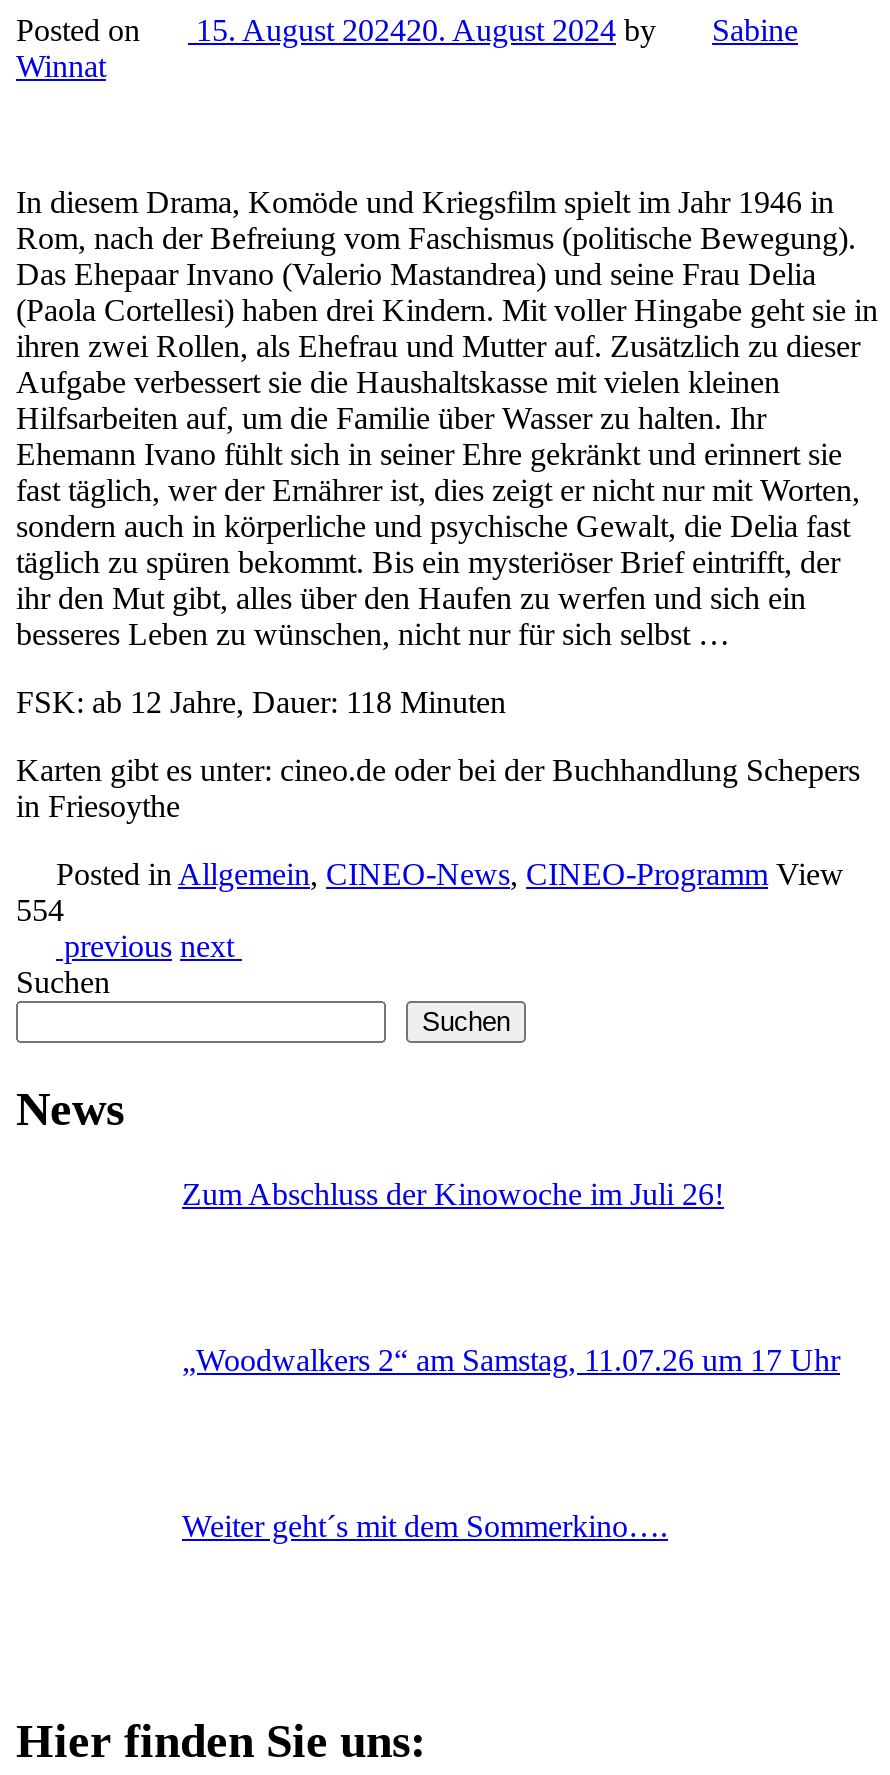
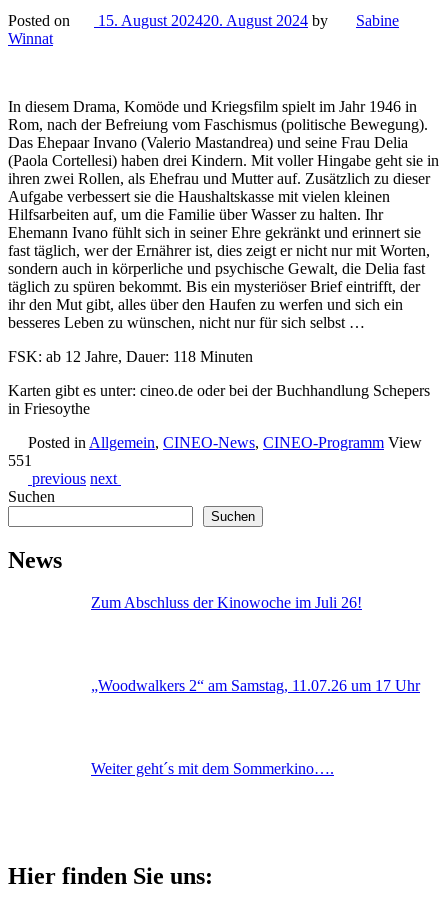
- 554
+ 551
